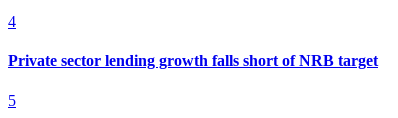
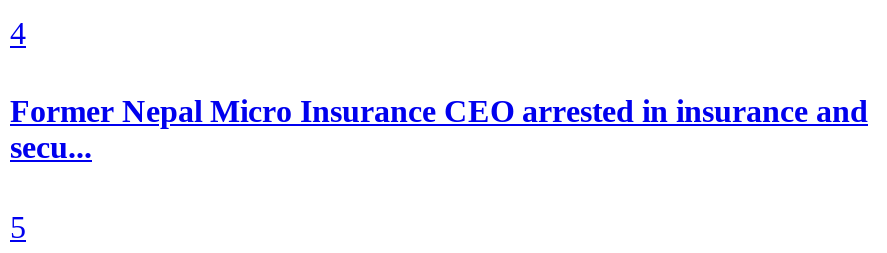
- Private sector lending growth falls short of NRB target
+ Former Nepal Micro Insurance CEO arrested in insurance and
+ secu...
